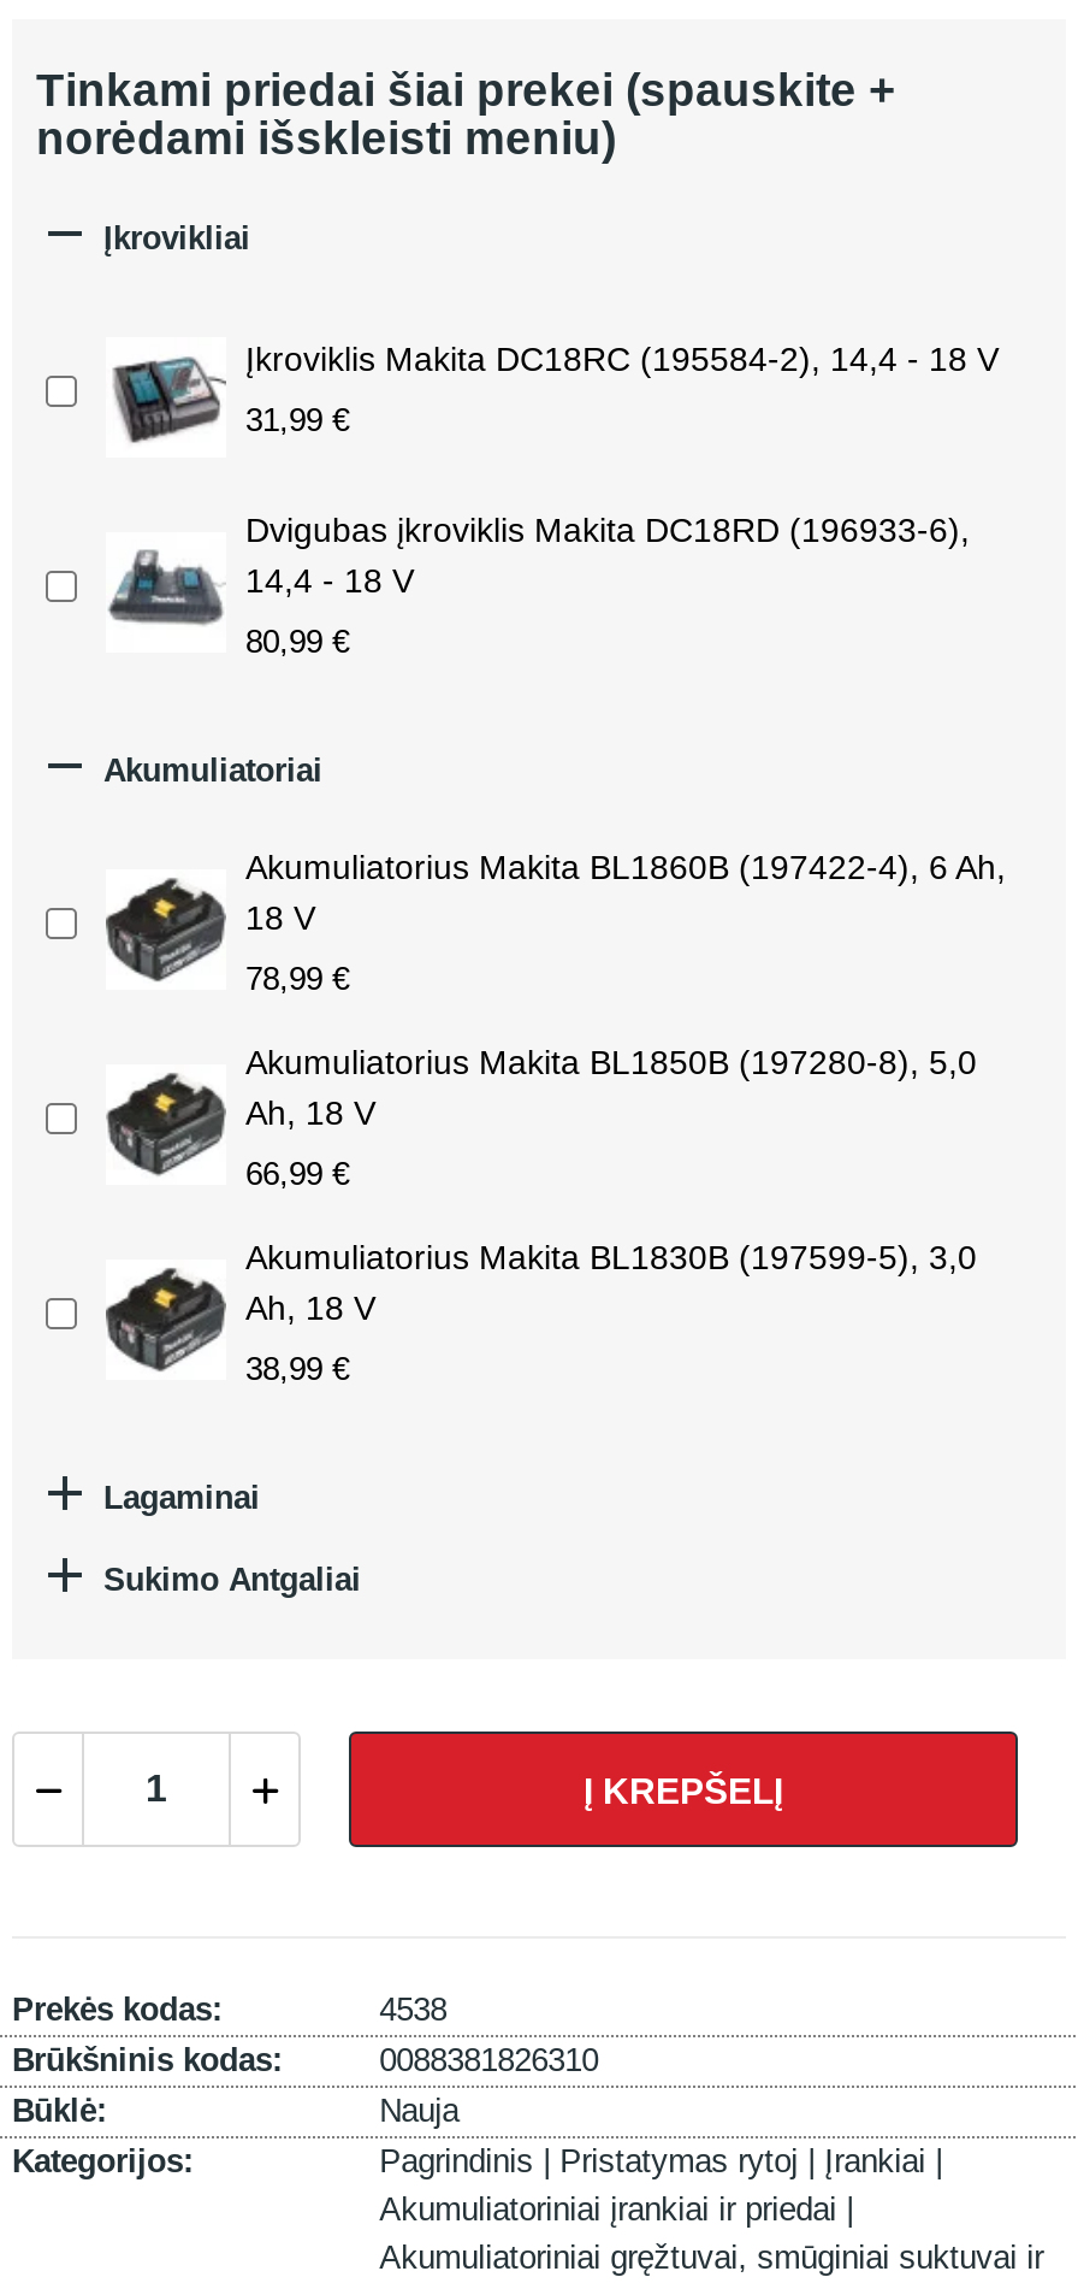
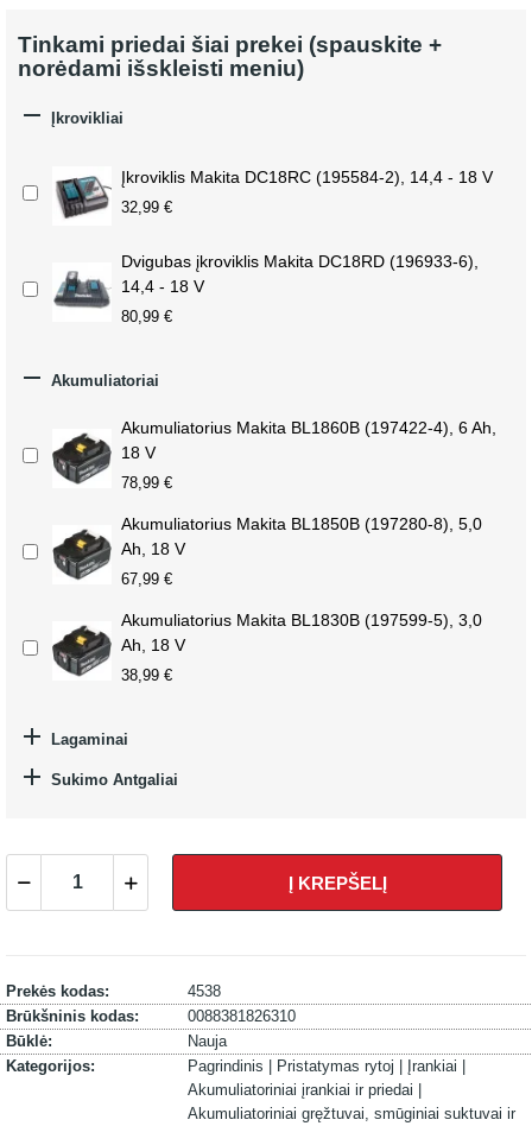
- 31,99 €
+ 32,99 €

- 66,99 €
+ 67,99 €
